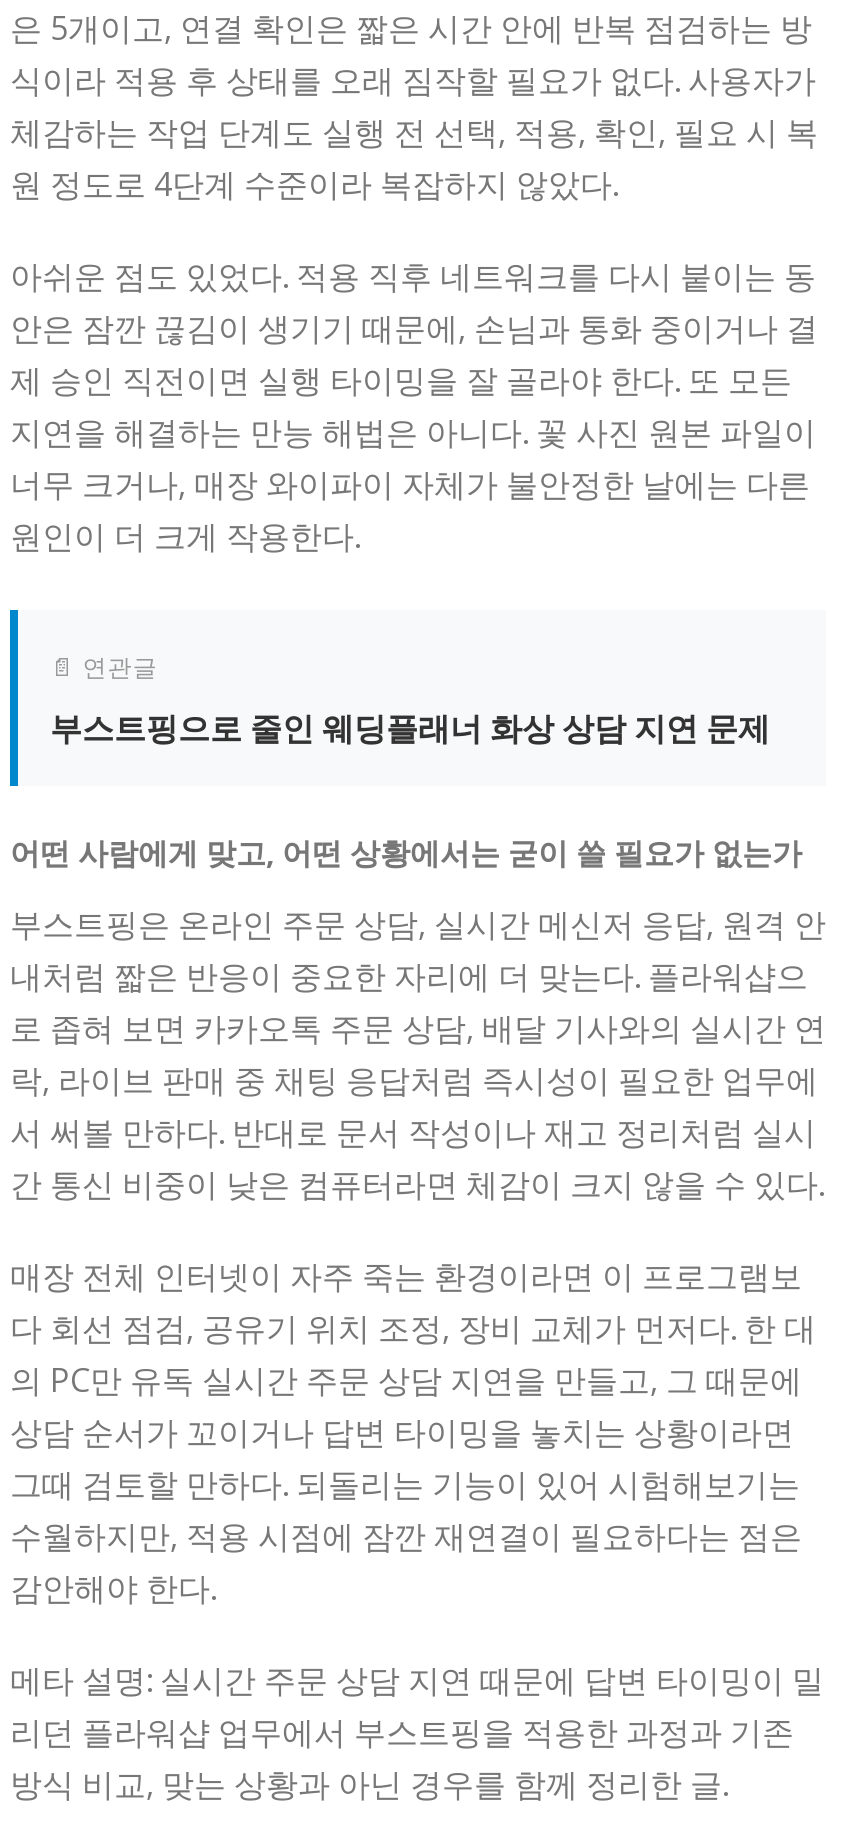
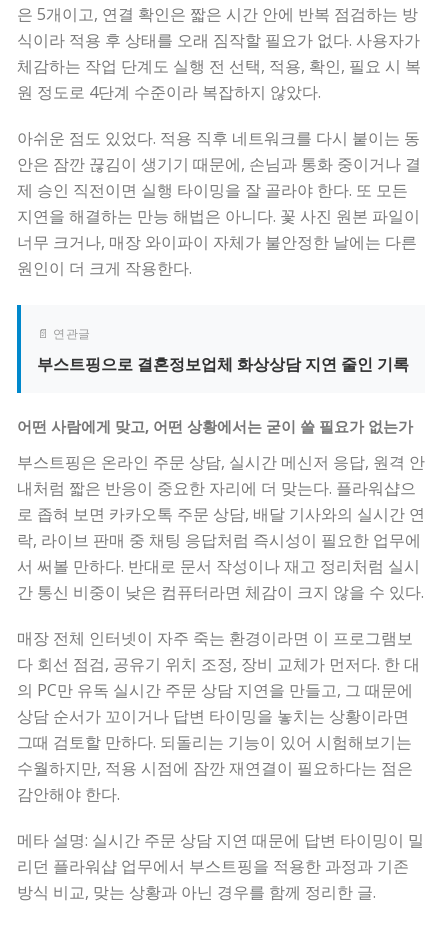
- 부스트핑으로 줄인 웨딩플래너 화상 상담 지연 문제
+ 부스트핑으로 결혼정보업체 화상상담 지연 줄인 기록
